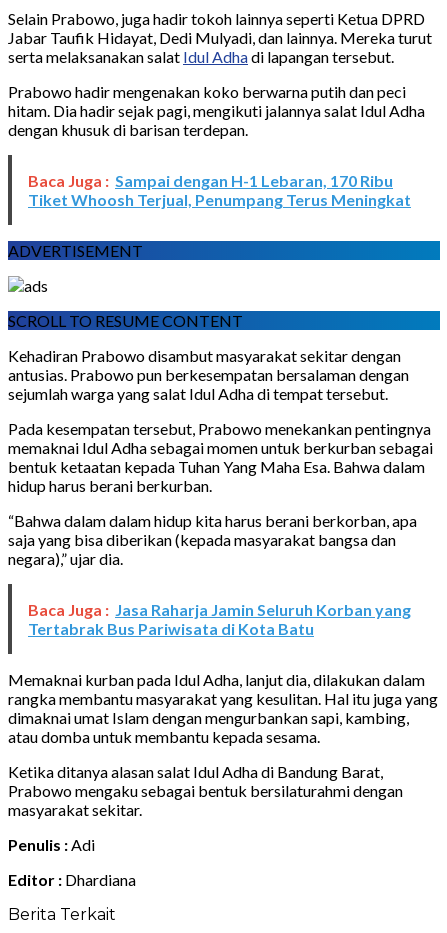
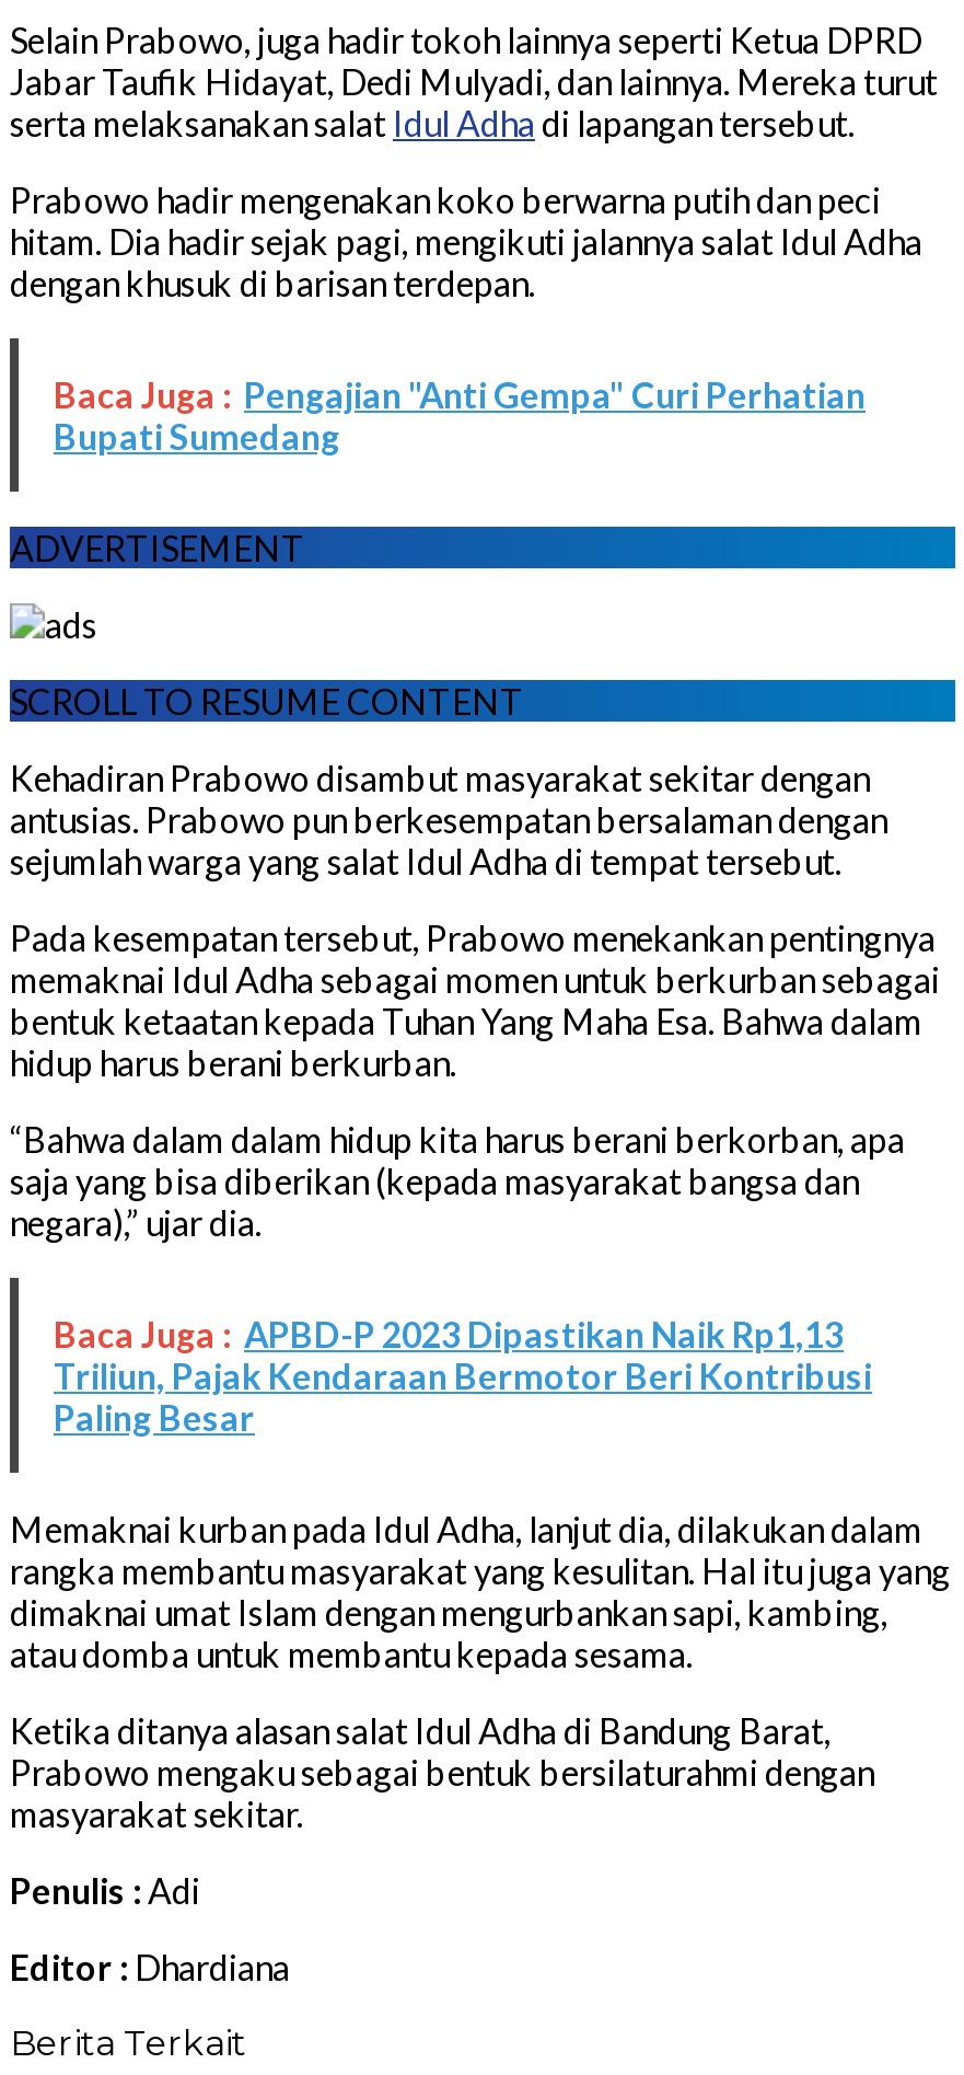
- Baca Juga : Sampai dengan H-1 Lebaran, 170 Ribu
- Tiket Whoosh Terjual, Penumpang Terus Meningkat
+ Baca Juga : Pengajian "Anti Gempa" Curi Perhatian
+ Bupati Sumedang

- Baca Juga : Jasa Raharja Jamin Seluruh Korban yang
- Tertabrak Bus Pariwisata di Kota Batu
+ Baca Juga : APBD-P 2023 Dipastikan Naik Rp1,13
+ Triliun, Pajak Kendaraan Bermotor Beri Kontribusi
+ Paling Besar
